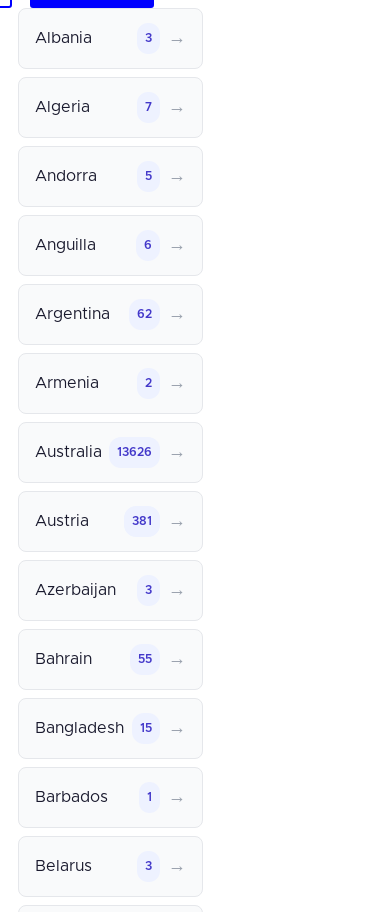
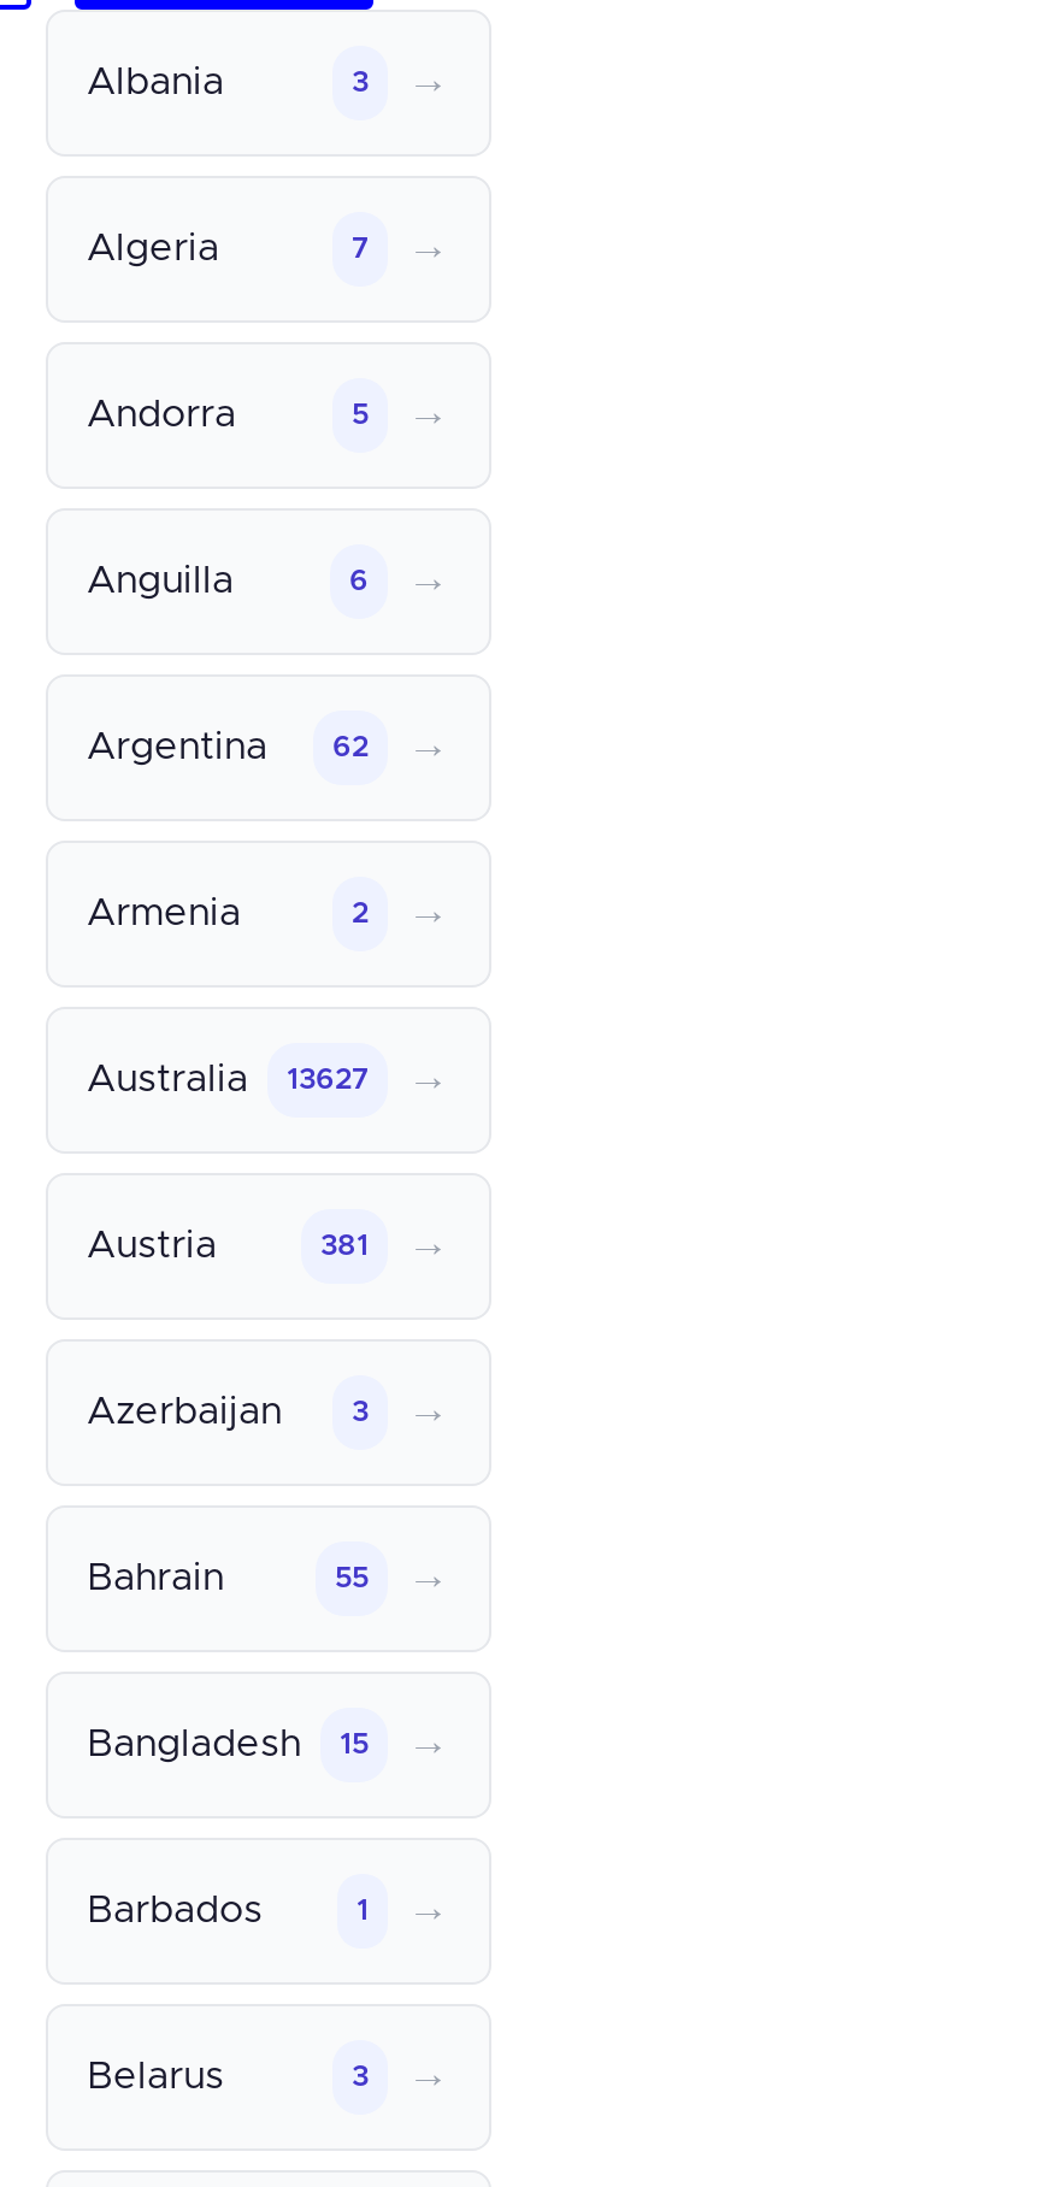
- 13626
+ 13627
